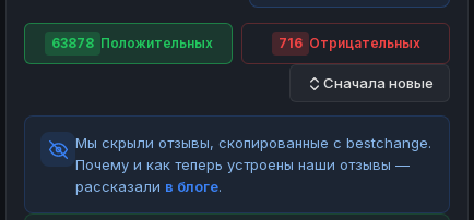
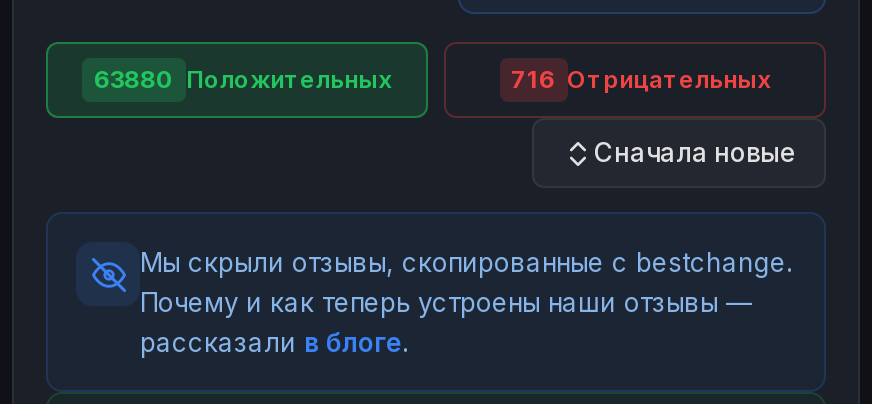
- 63878 Положительных
+ 63880 Положительных
